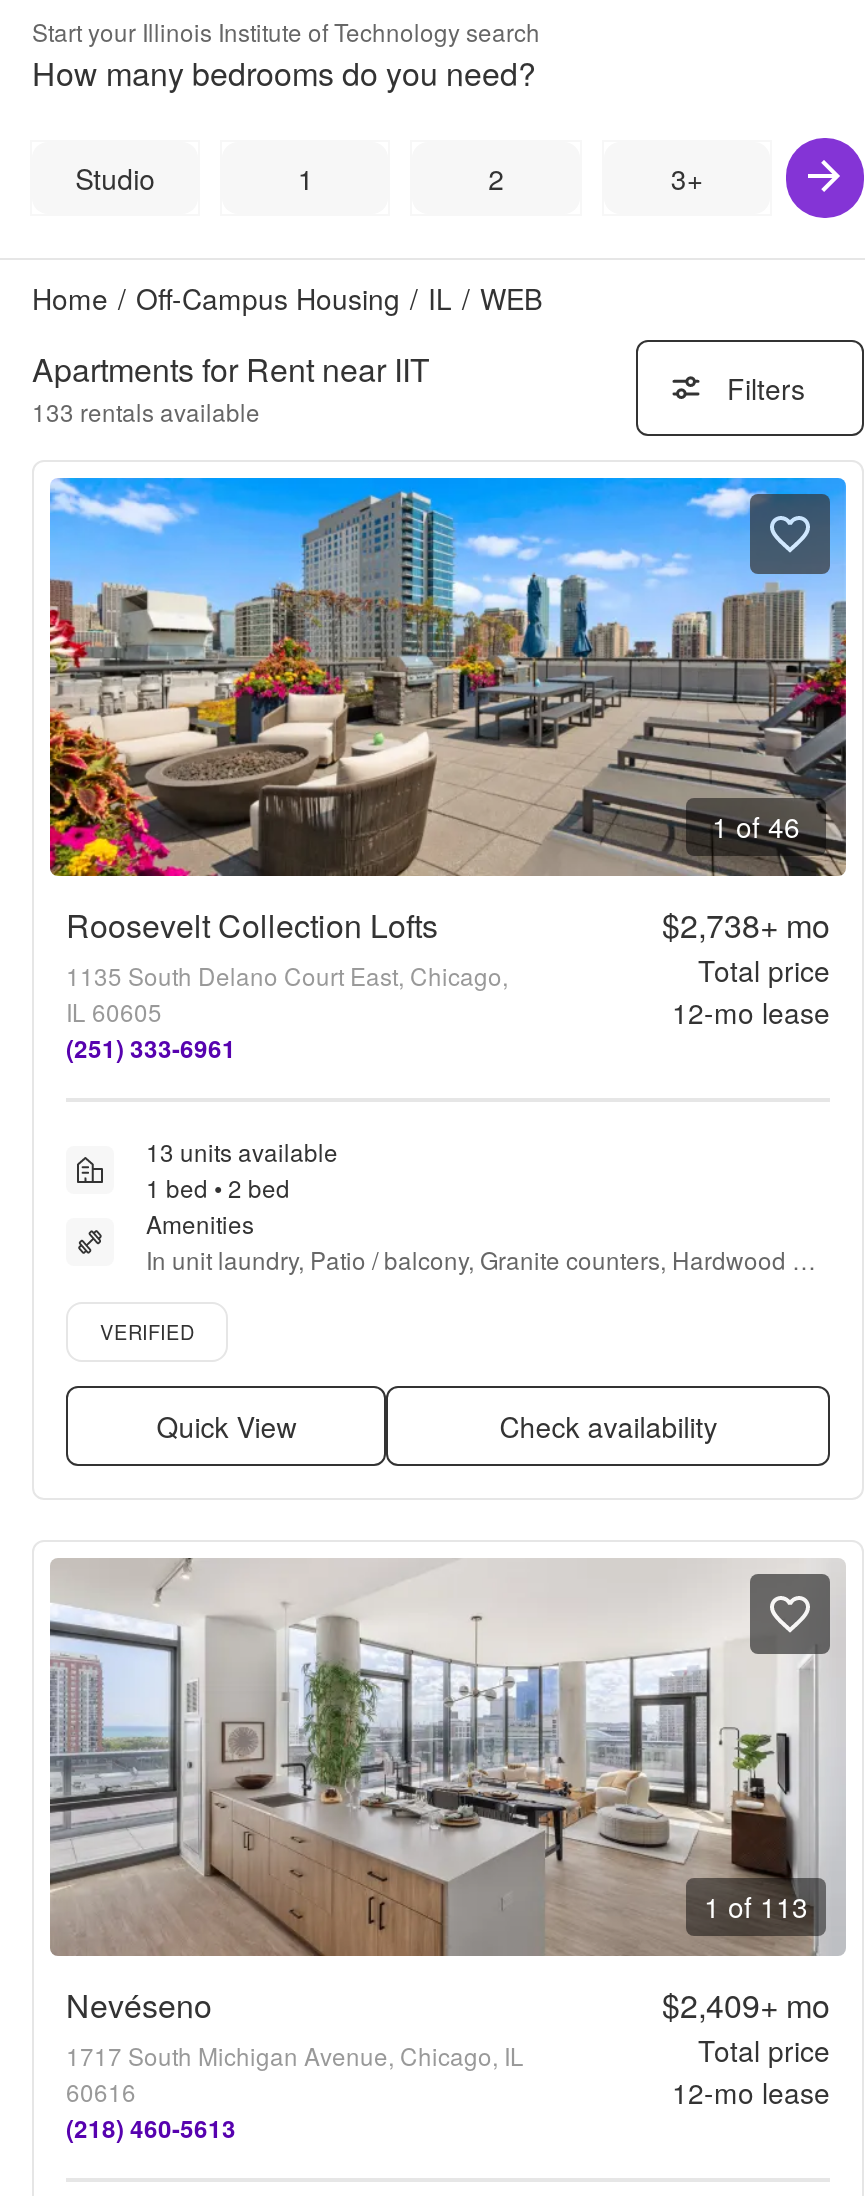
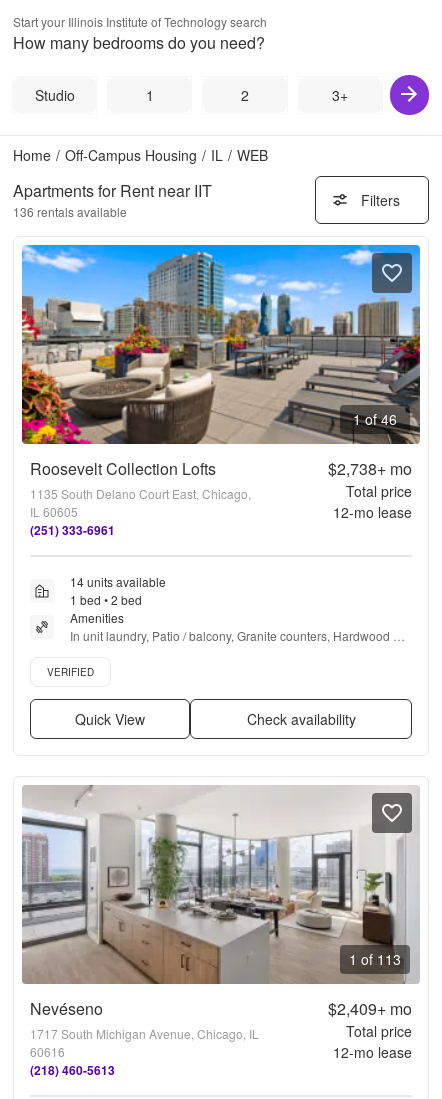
- 133 rentals available
+ 136 rentals available

- 13 units available
+ 14 units available
